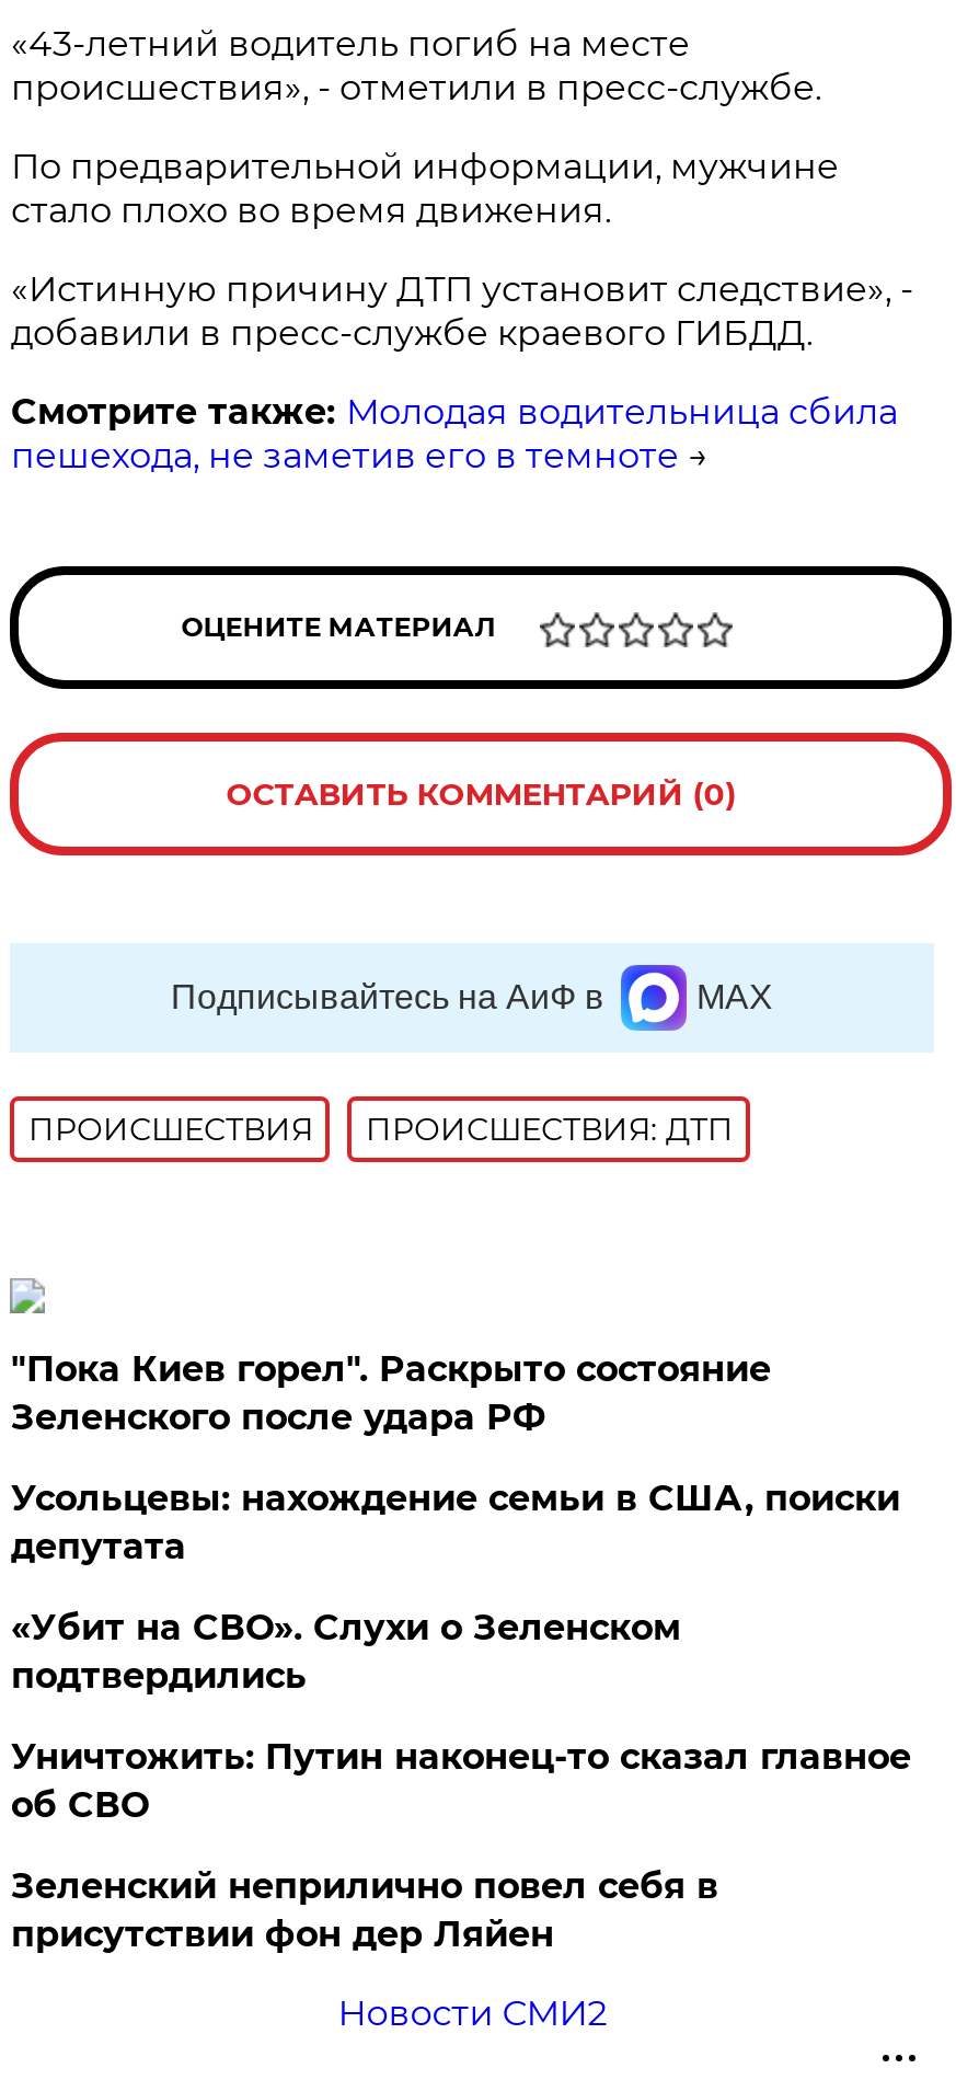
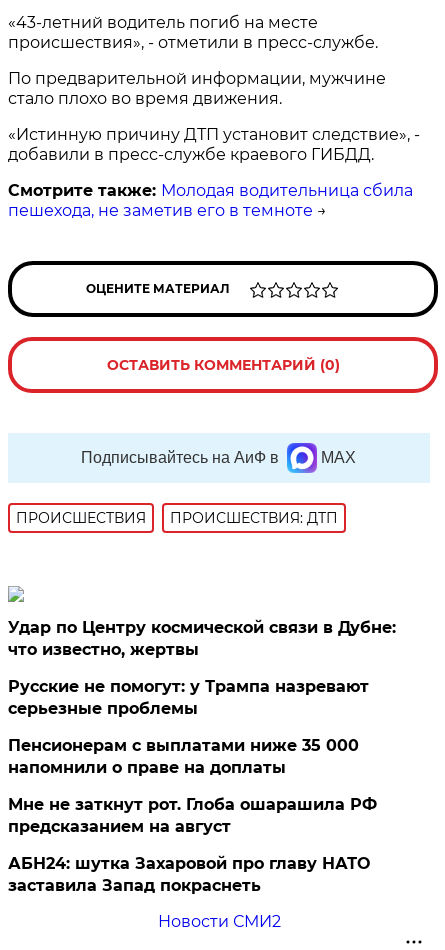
- "Пока Киев горел". Раскрыто состояние
- Зеленского после удара РФ
+ Удар по Центру космической связи в Дубне:
+ что известно, жертвы

- Усольцевы: нахождение семьи в США, поиски
- депутата
+ Русские не помогут: у Трампа назревают
+ серьезные проблемы

- «Убит на СВО». Слухи о Зеленском
- подтвердились
+ Пенсионерам с выплатами ниже 35 000
+ напомнили о праве на доплаты

- Уничтожить: Путин наконец-то сказал главное
- об СВО
+ Мне не заткнут рот. Глоба ошарашила РФ
+ предсказанием на август

- Зеленский неприлично повел cебя в
- присутствии фон дер Ляйен
+ АБН24: шутка Захаровой про главу НАТО
+ заставила Запад покраснеть
